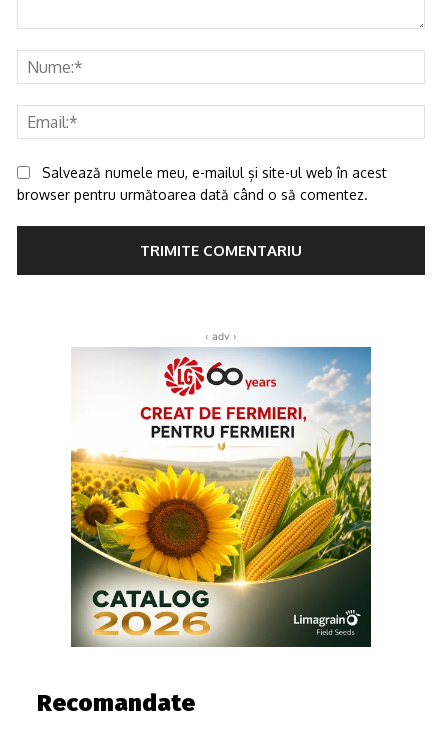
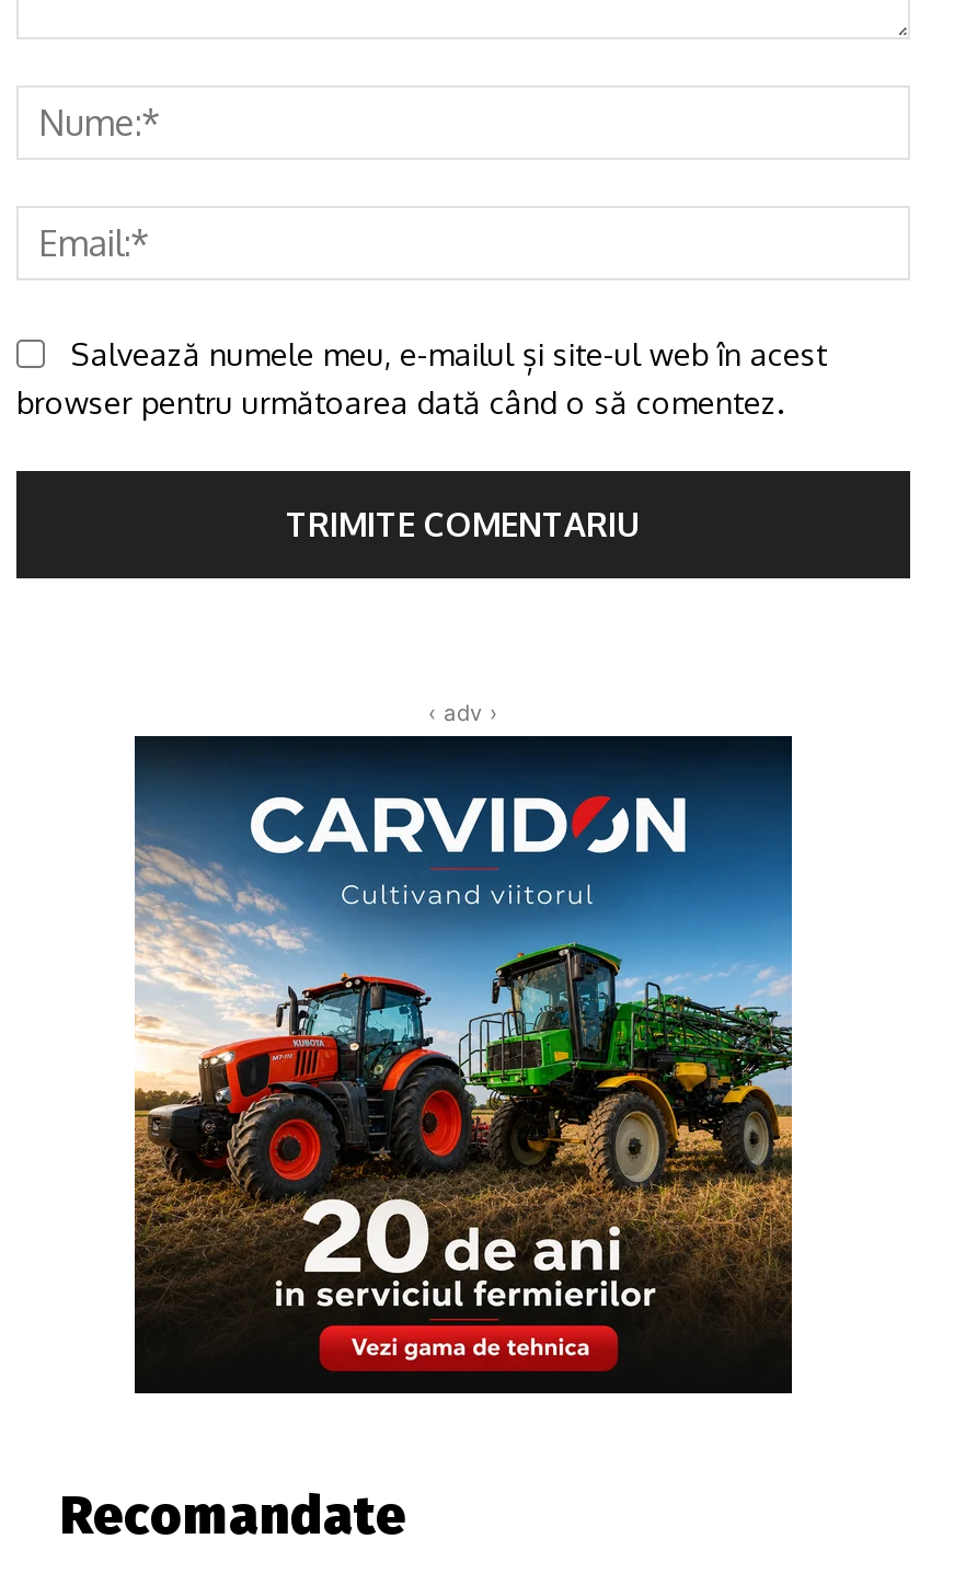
- [image]
+ [image]
